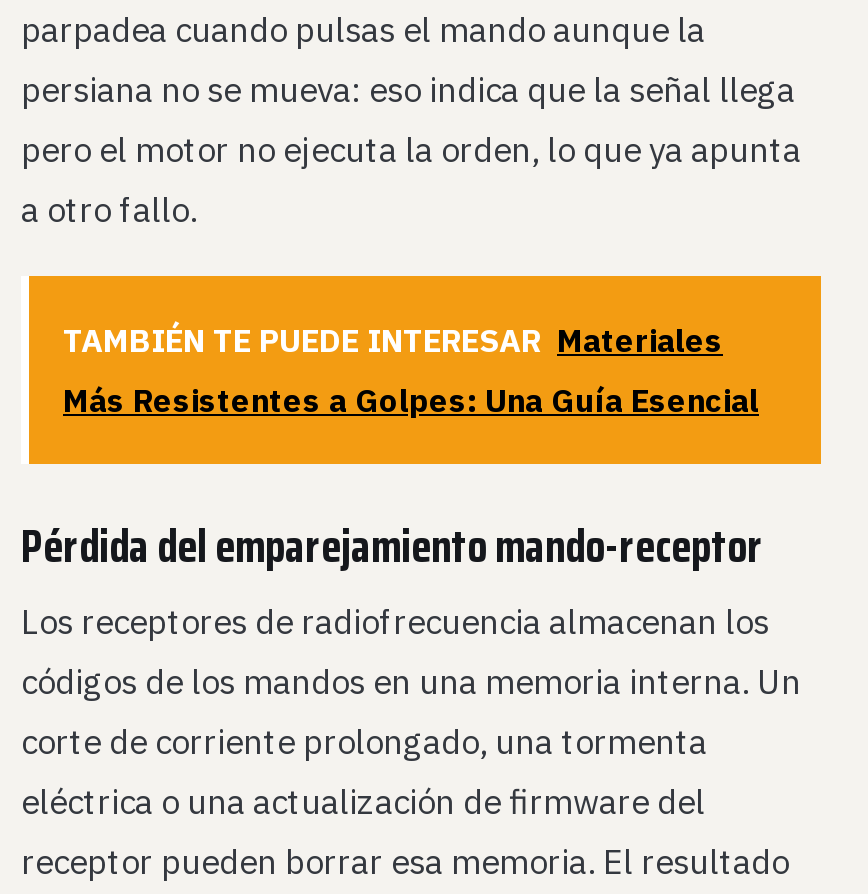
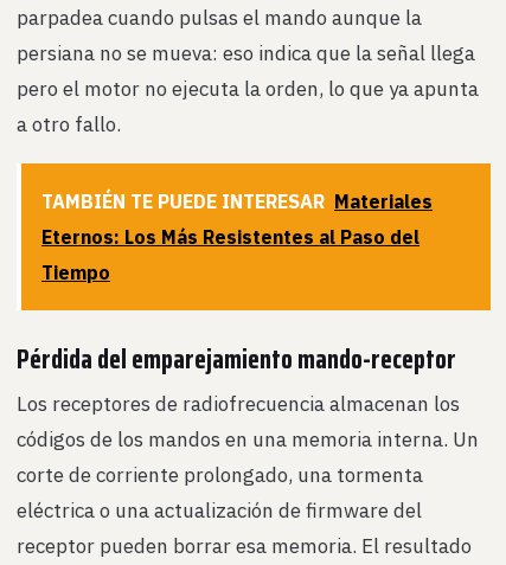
- Más Resistentes a Golpes: Una Guía Esencial
+ Eternos: Los Más Resistentes al Paso del
+ Tiempo
